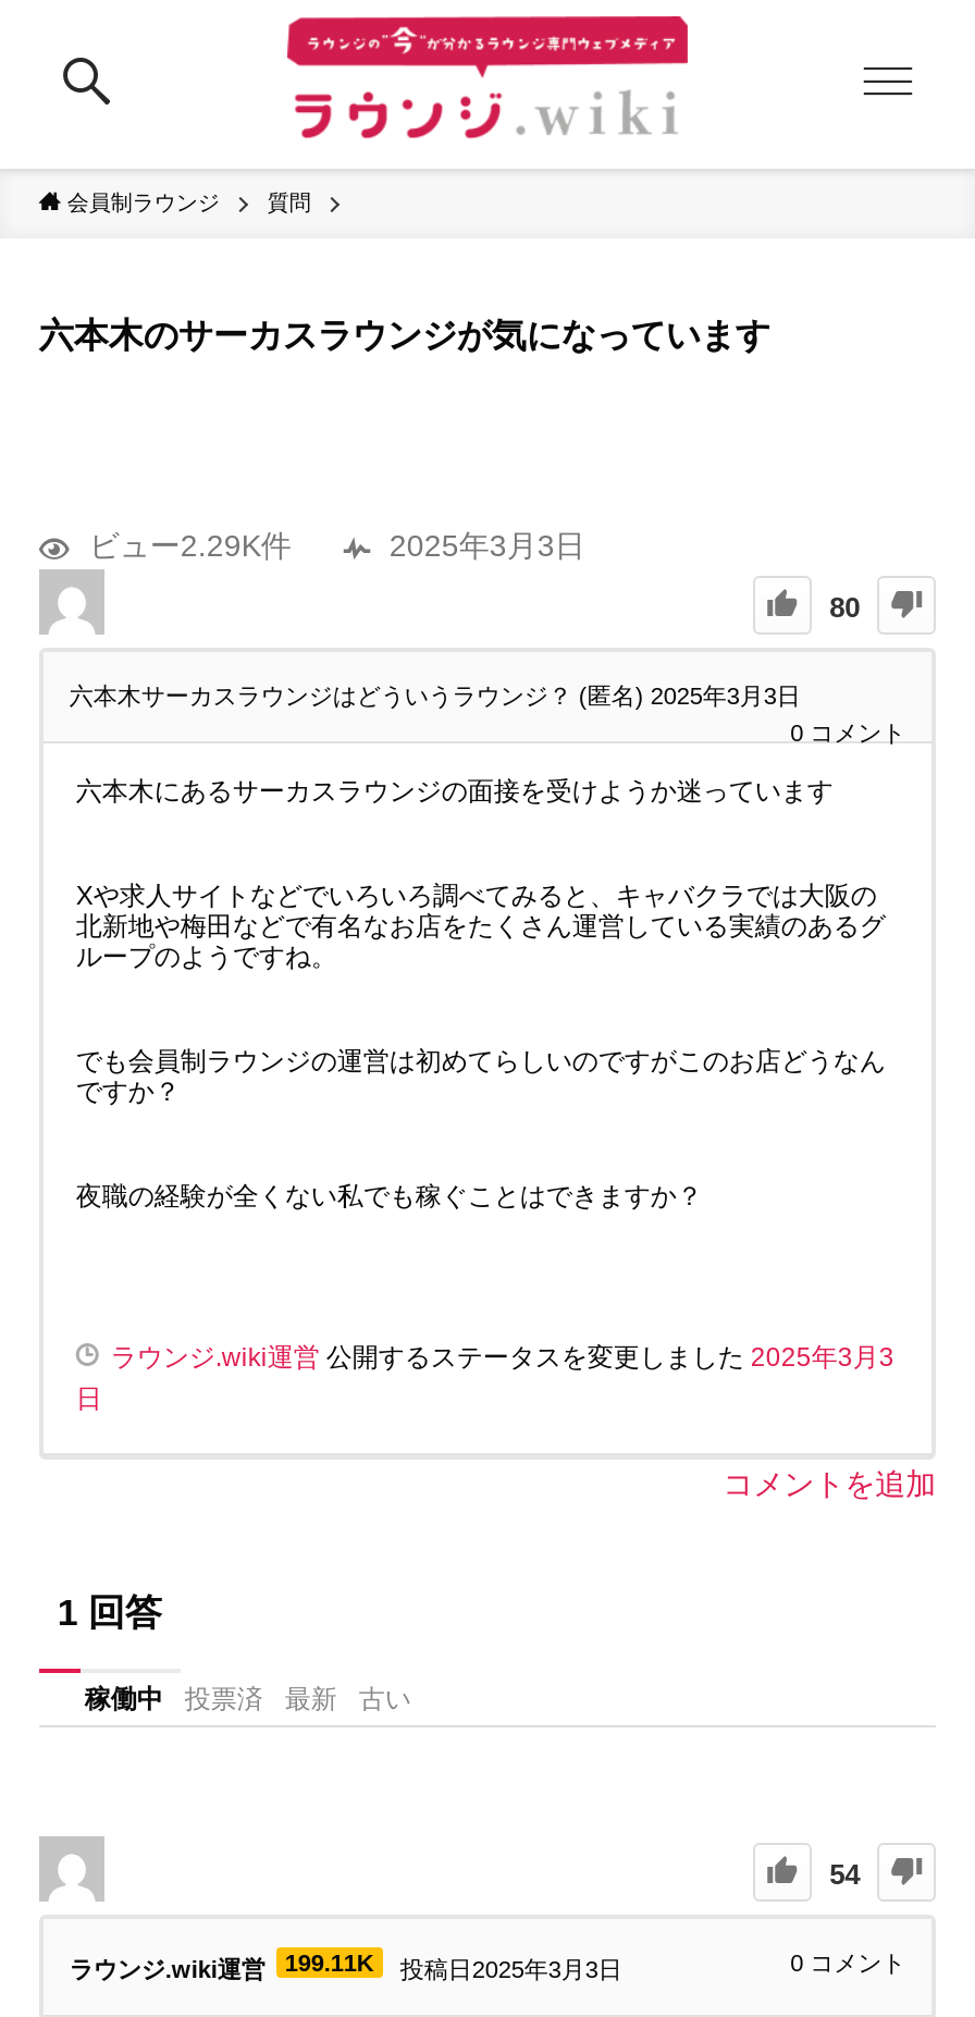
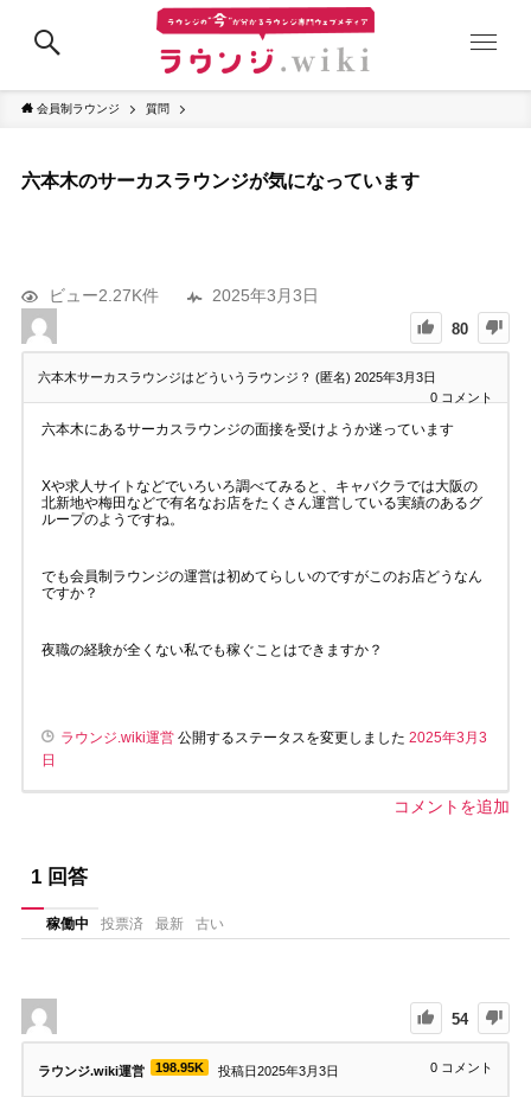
- ビュー2.29K件
+ ビュー2.27K件

- ラウンジ.wiki運営 199.11K 投稿日2025年3月3日
+ ラウンジ.wiki運営 198.95K 投稿日2025年3月3日
